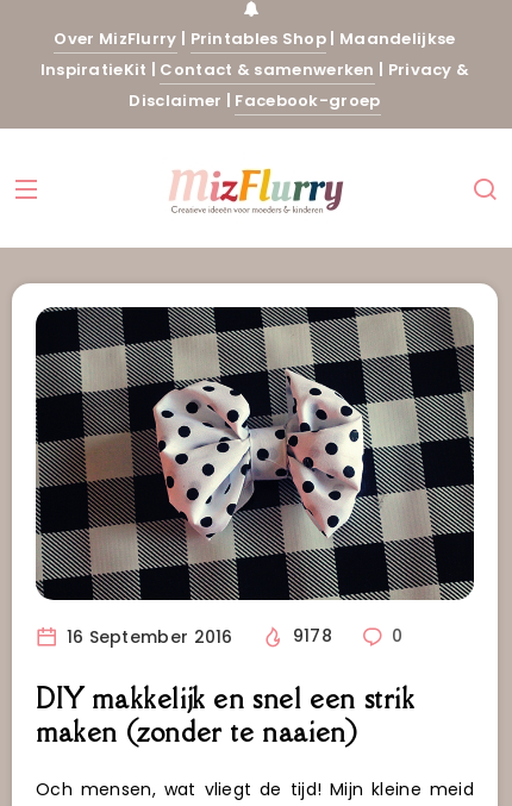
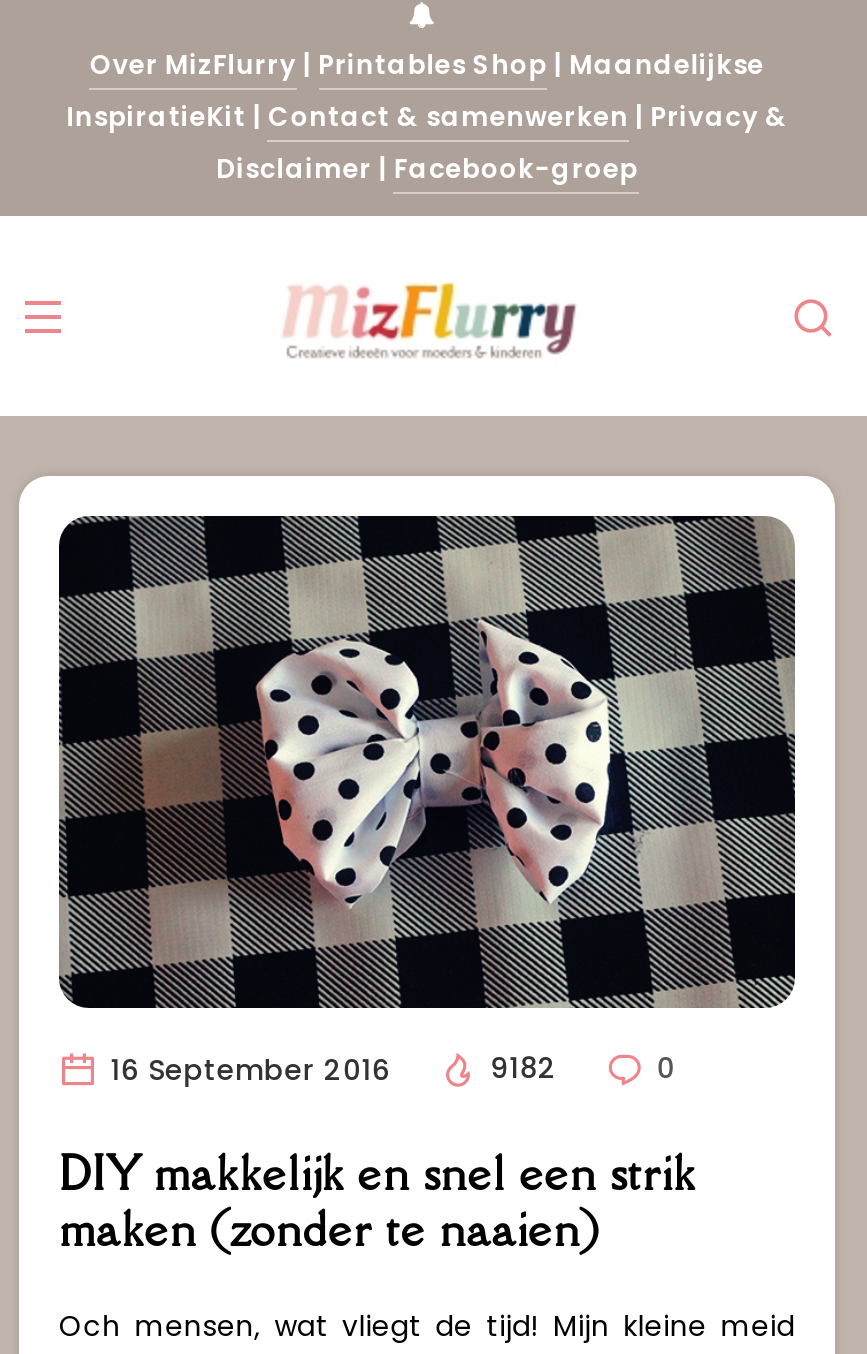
- 9178
+ 9182
